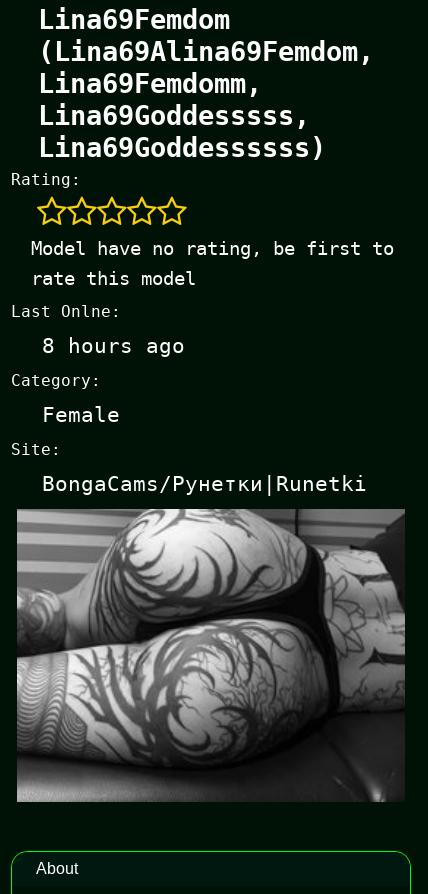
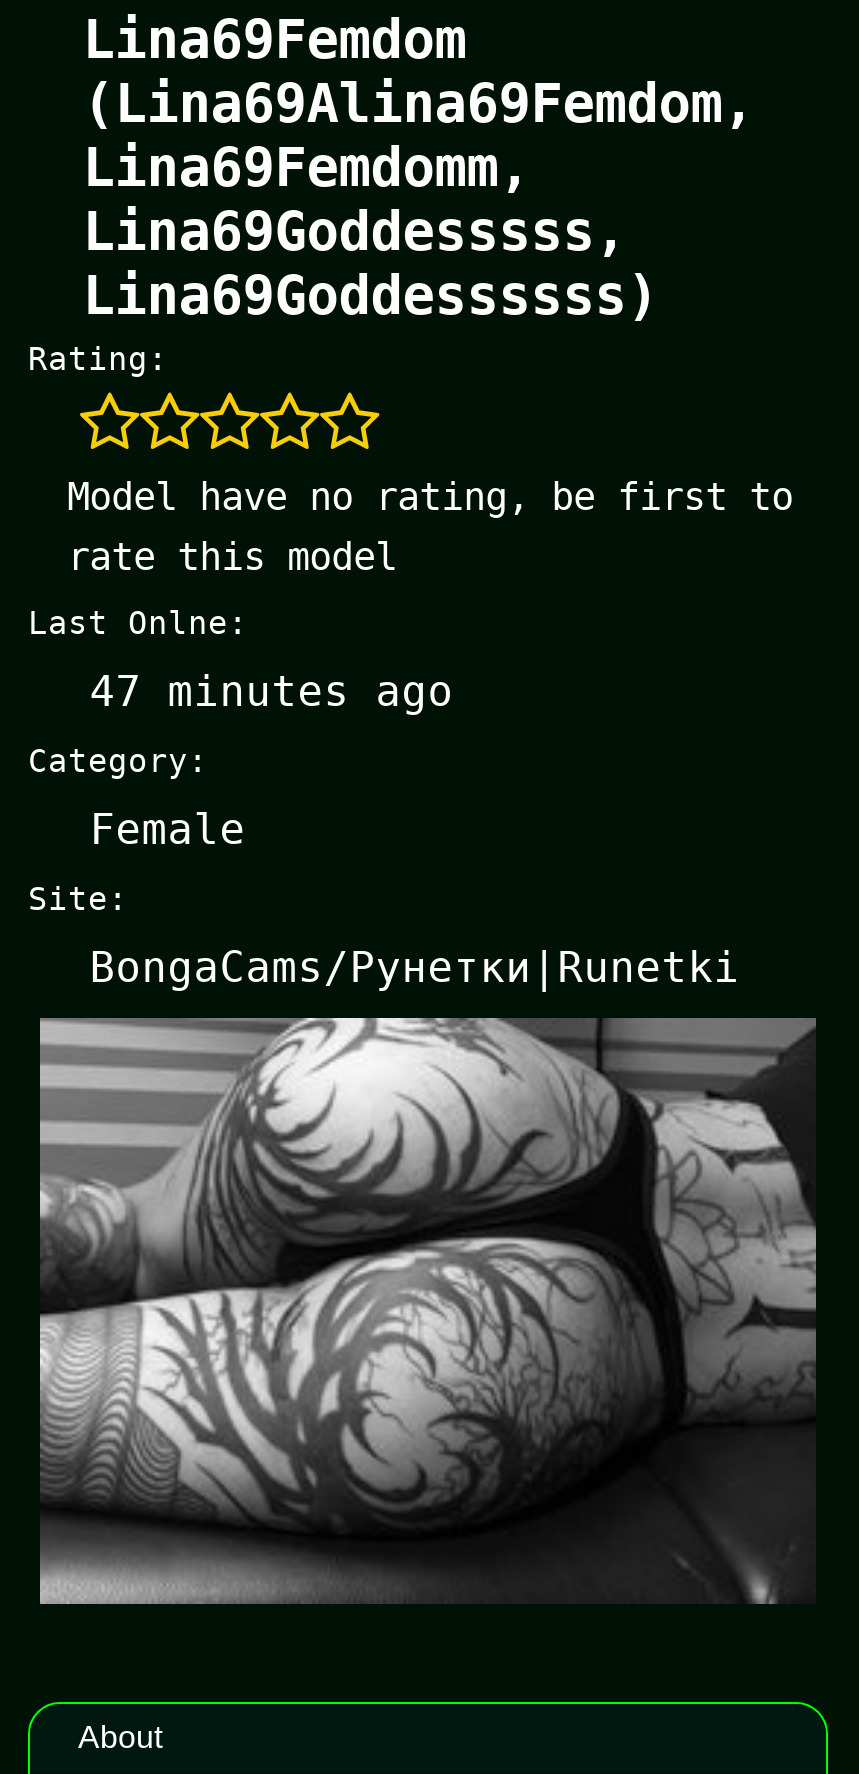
- 8 hours ago
+ 47 minutes ago
